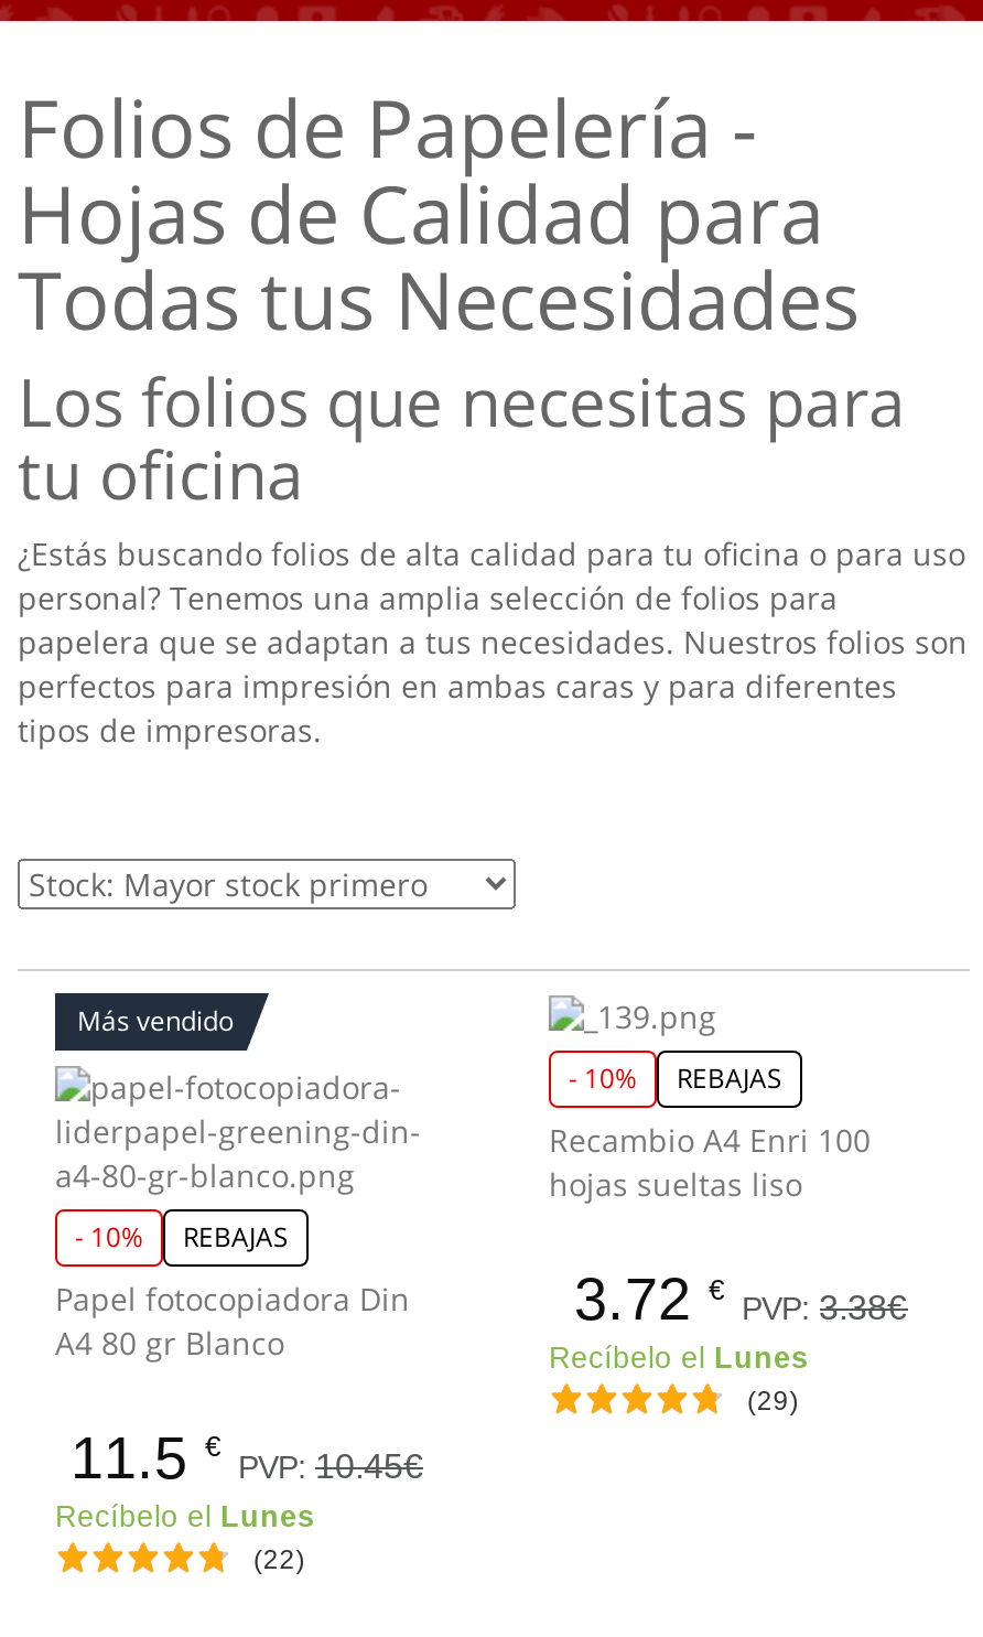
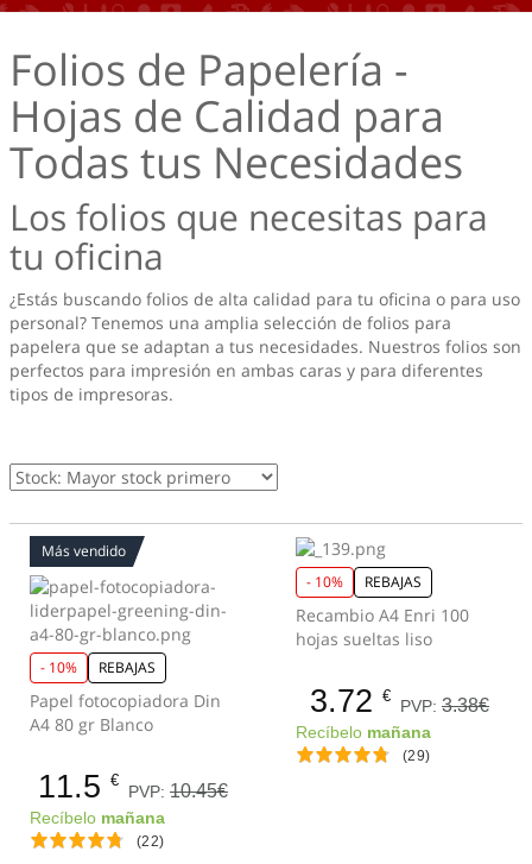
- Recíbelo el Lunes
+ Recíbelo mañana

- Recíbelo el Lunes
+ Recíbelo mañana
